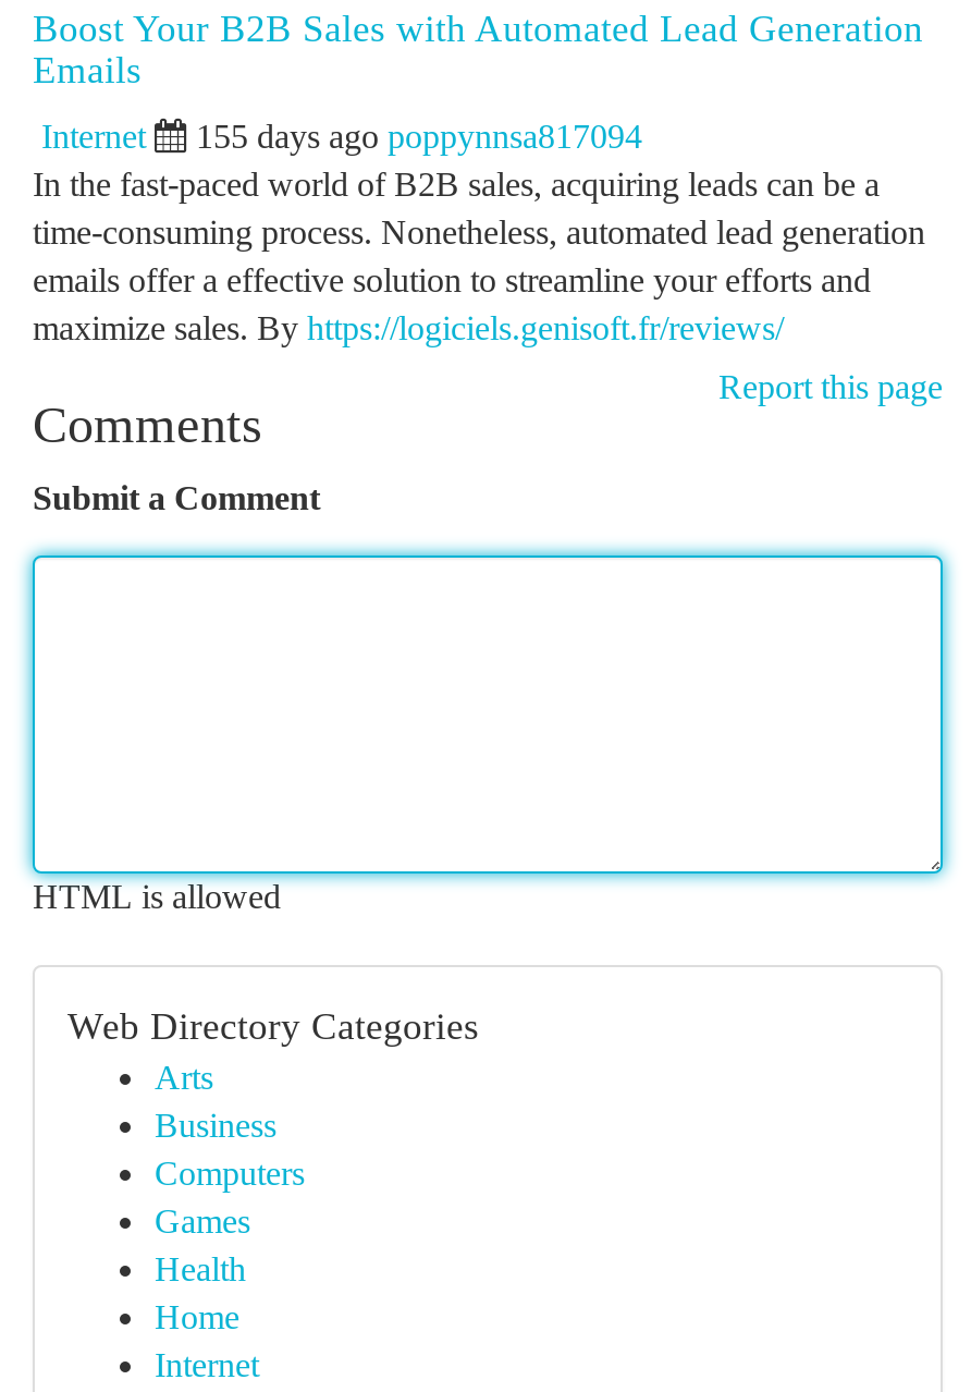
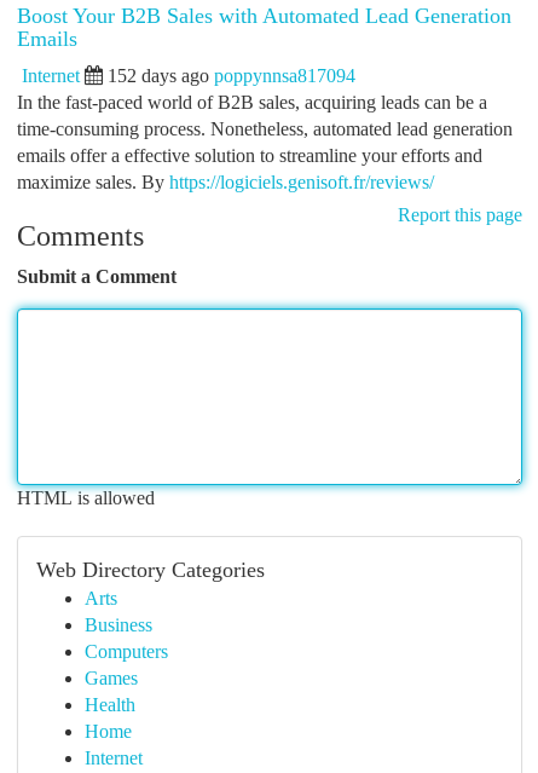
- 155 days ago poppynnsa817094
+ 152 days ago poppynnsa817094
